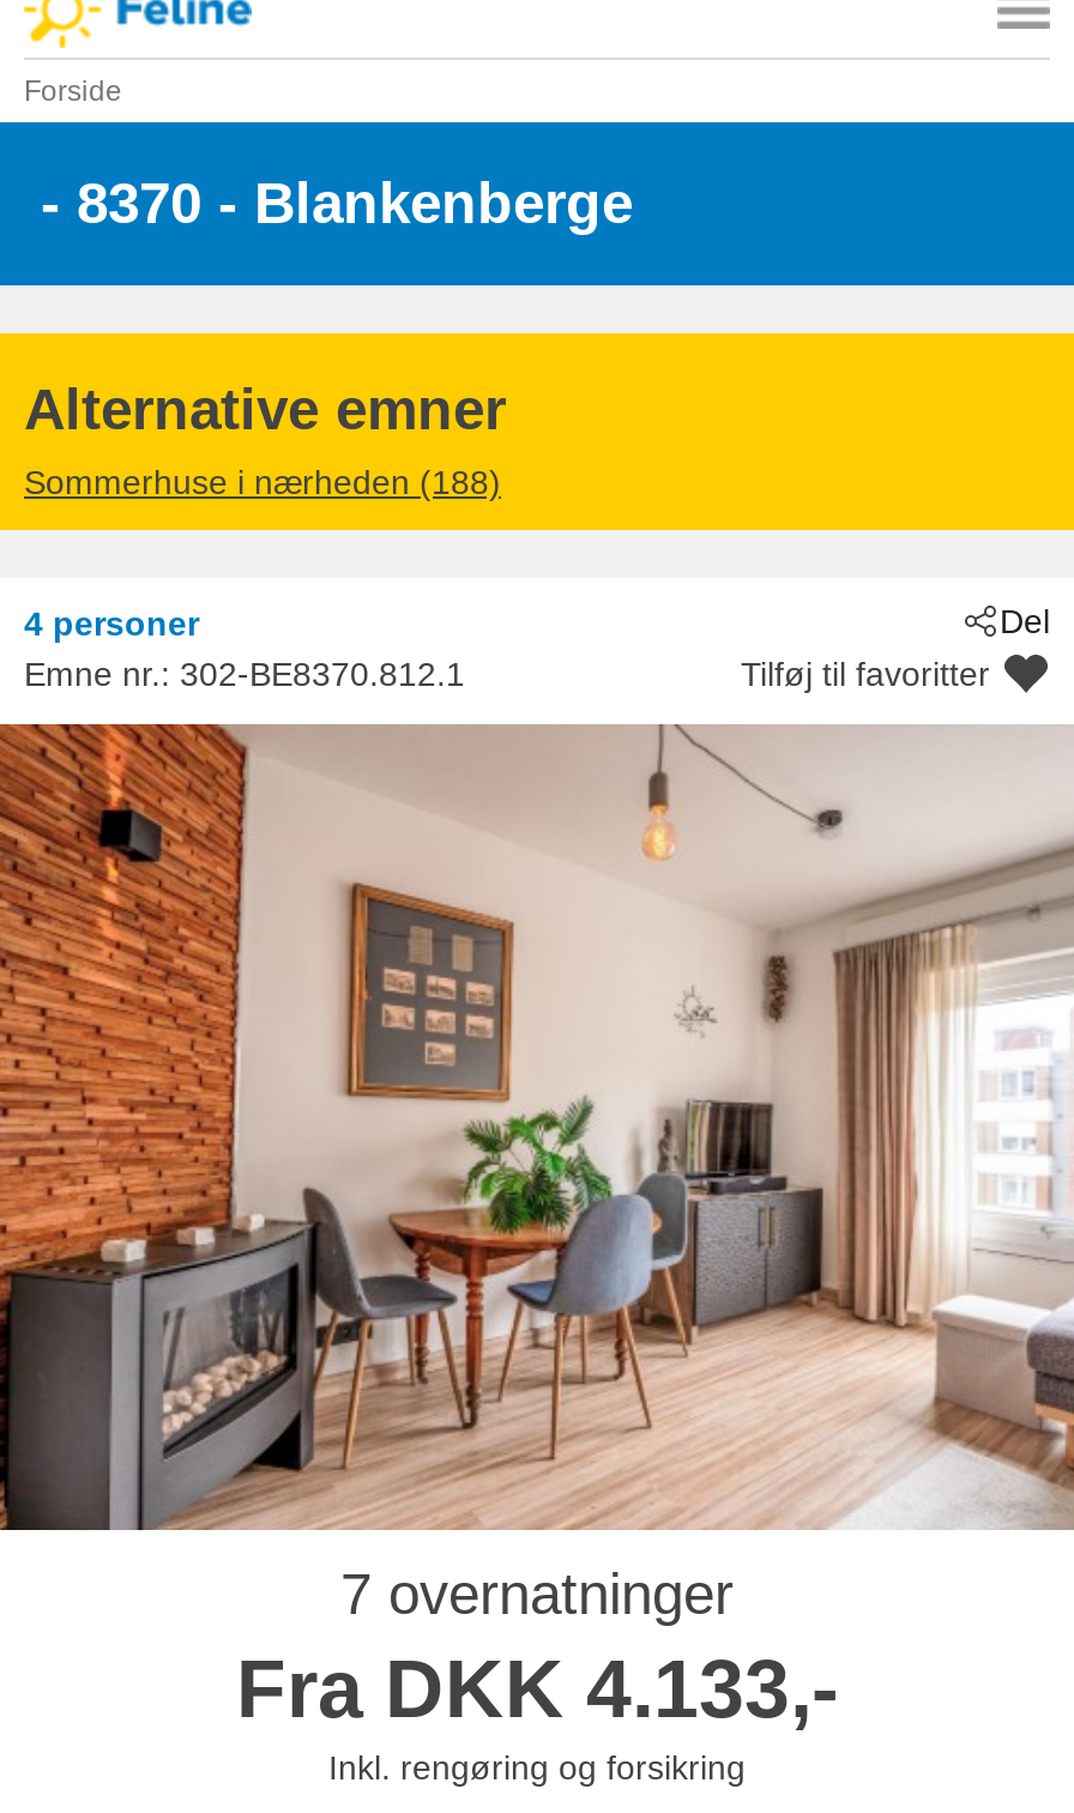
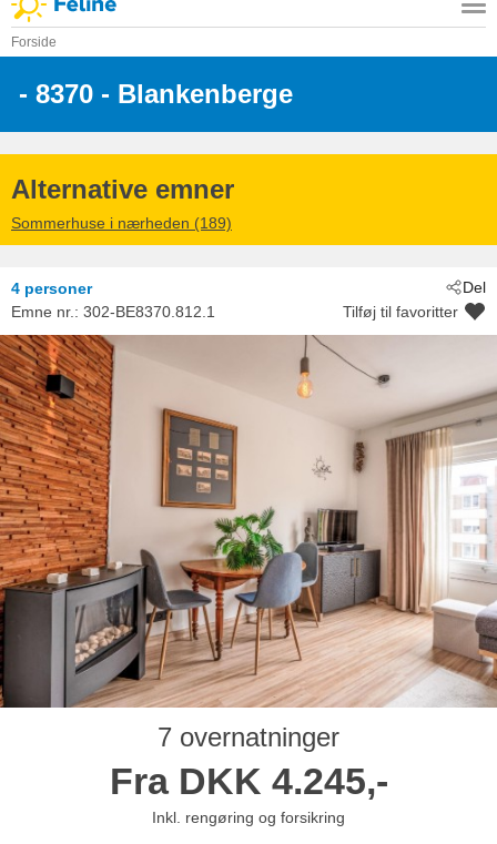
- Sommerhuse i nærheden (188)
+ Sommerhuse i nærheden (189)

- Fra DKK 4.133,-
+ Fra DKK 4.245,-
